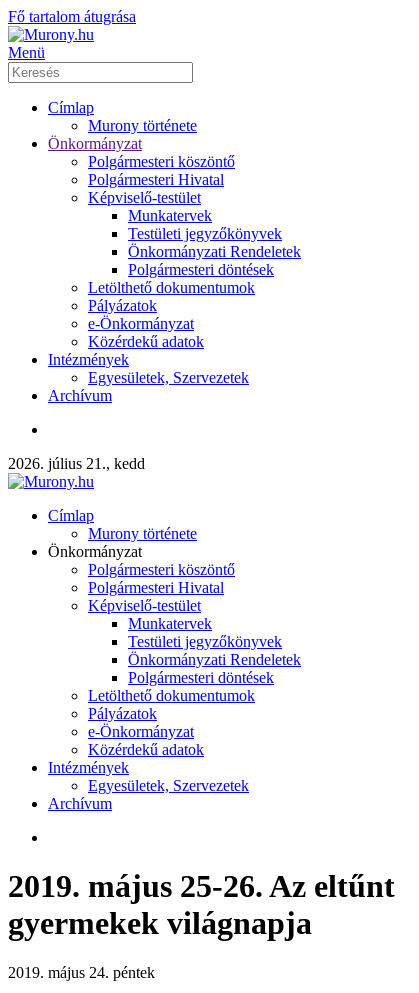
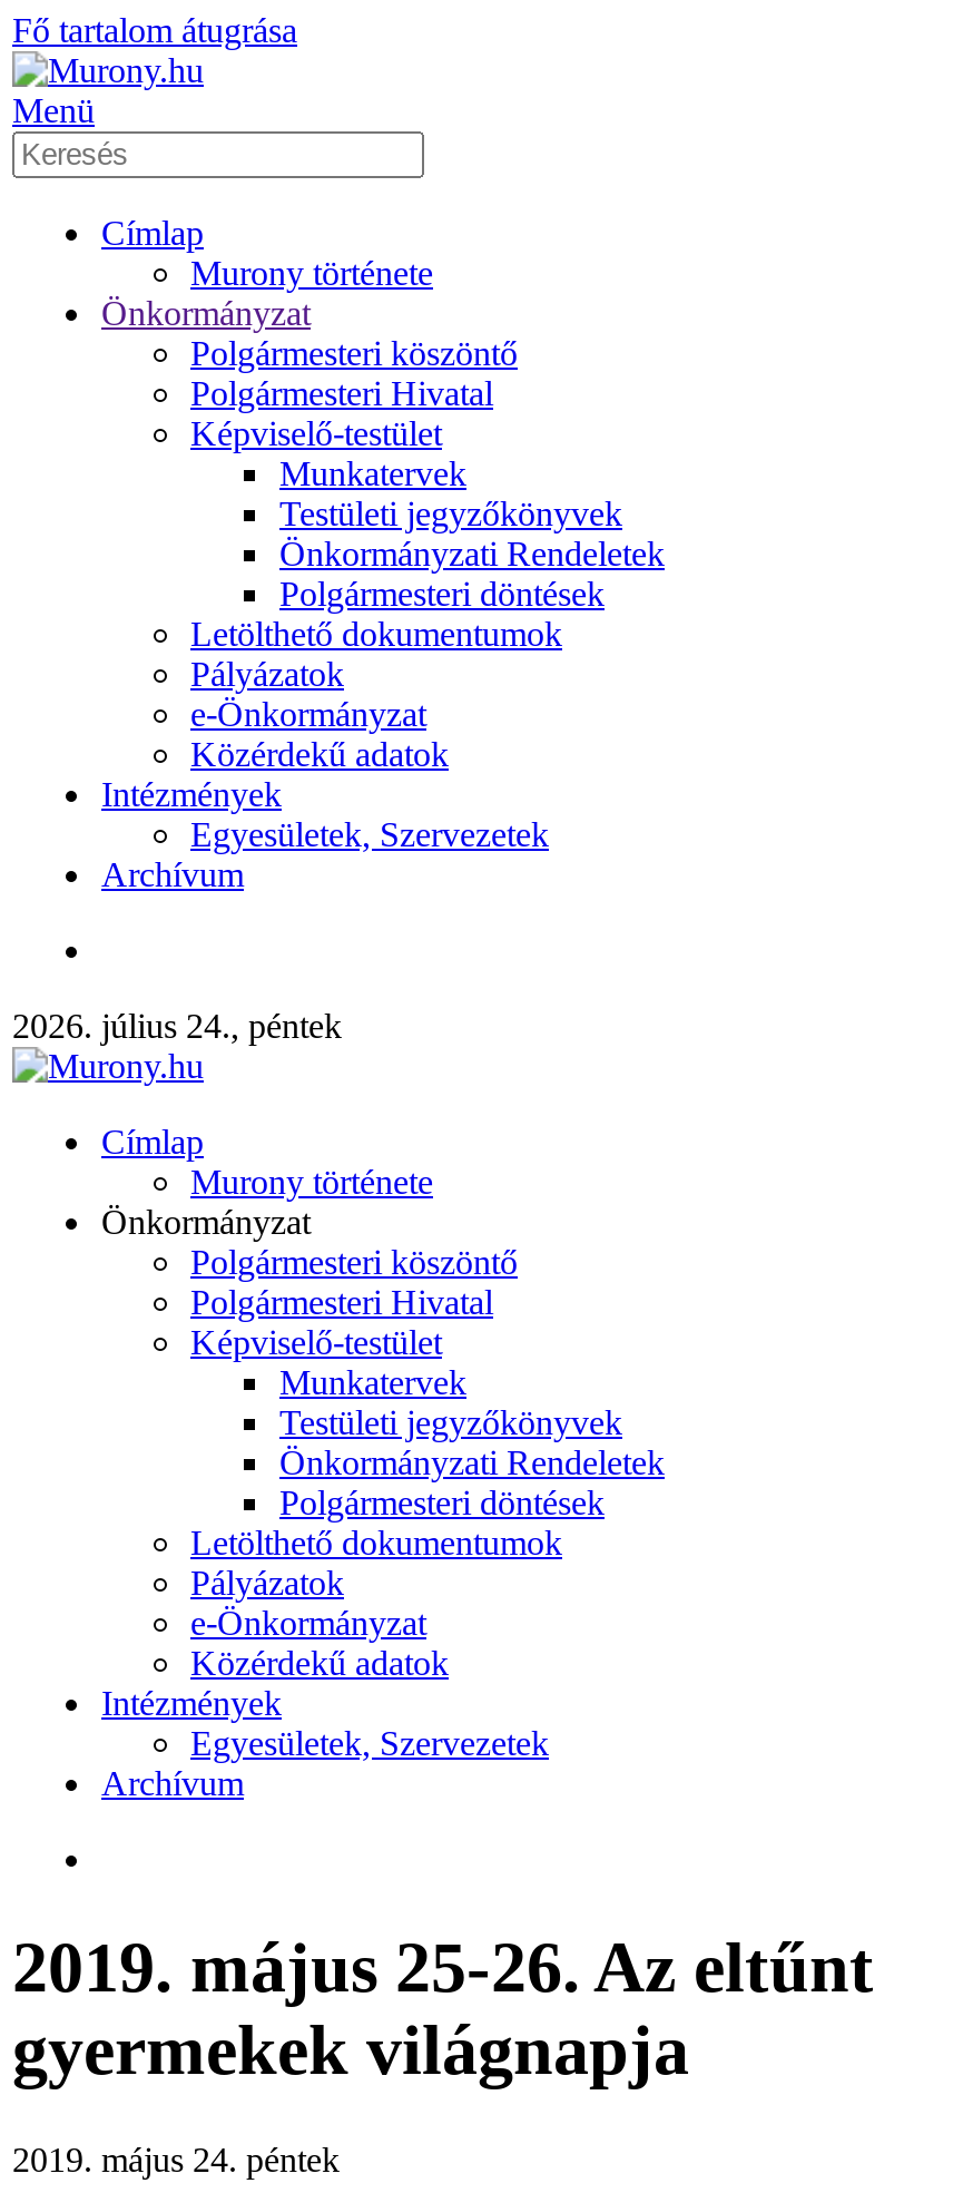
- 2026. július 21., kedd
+ 2026. július 24., péntek
